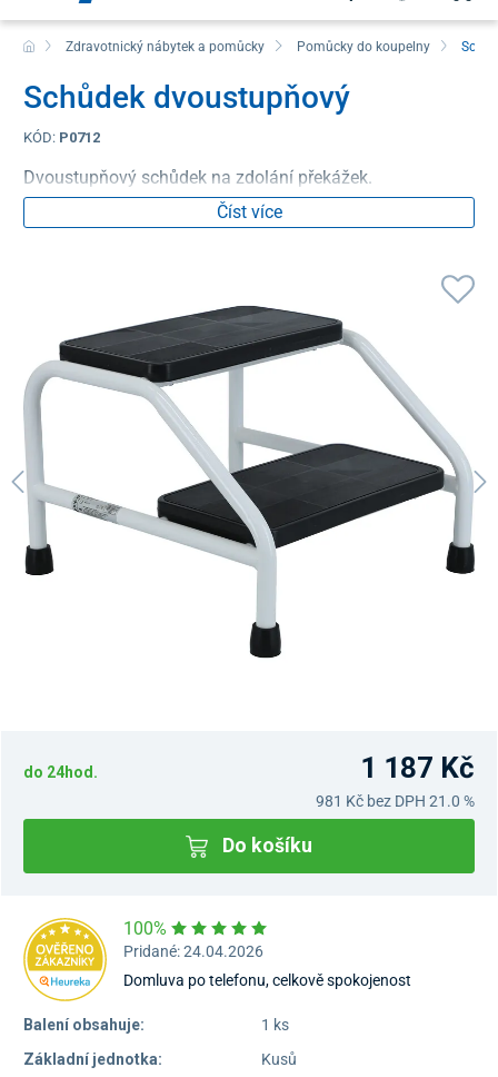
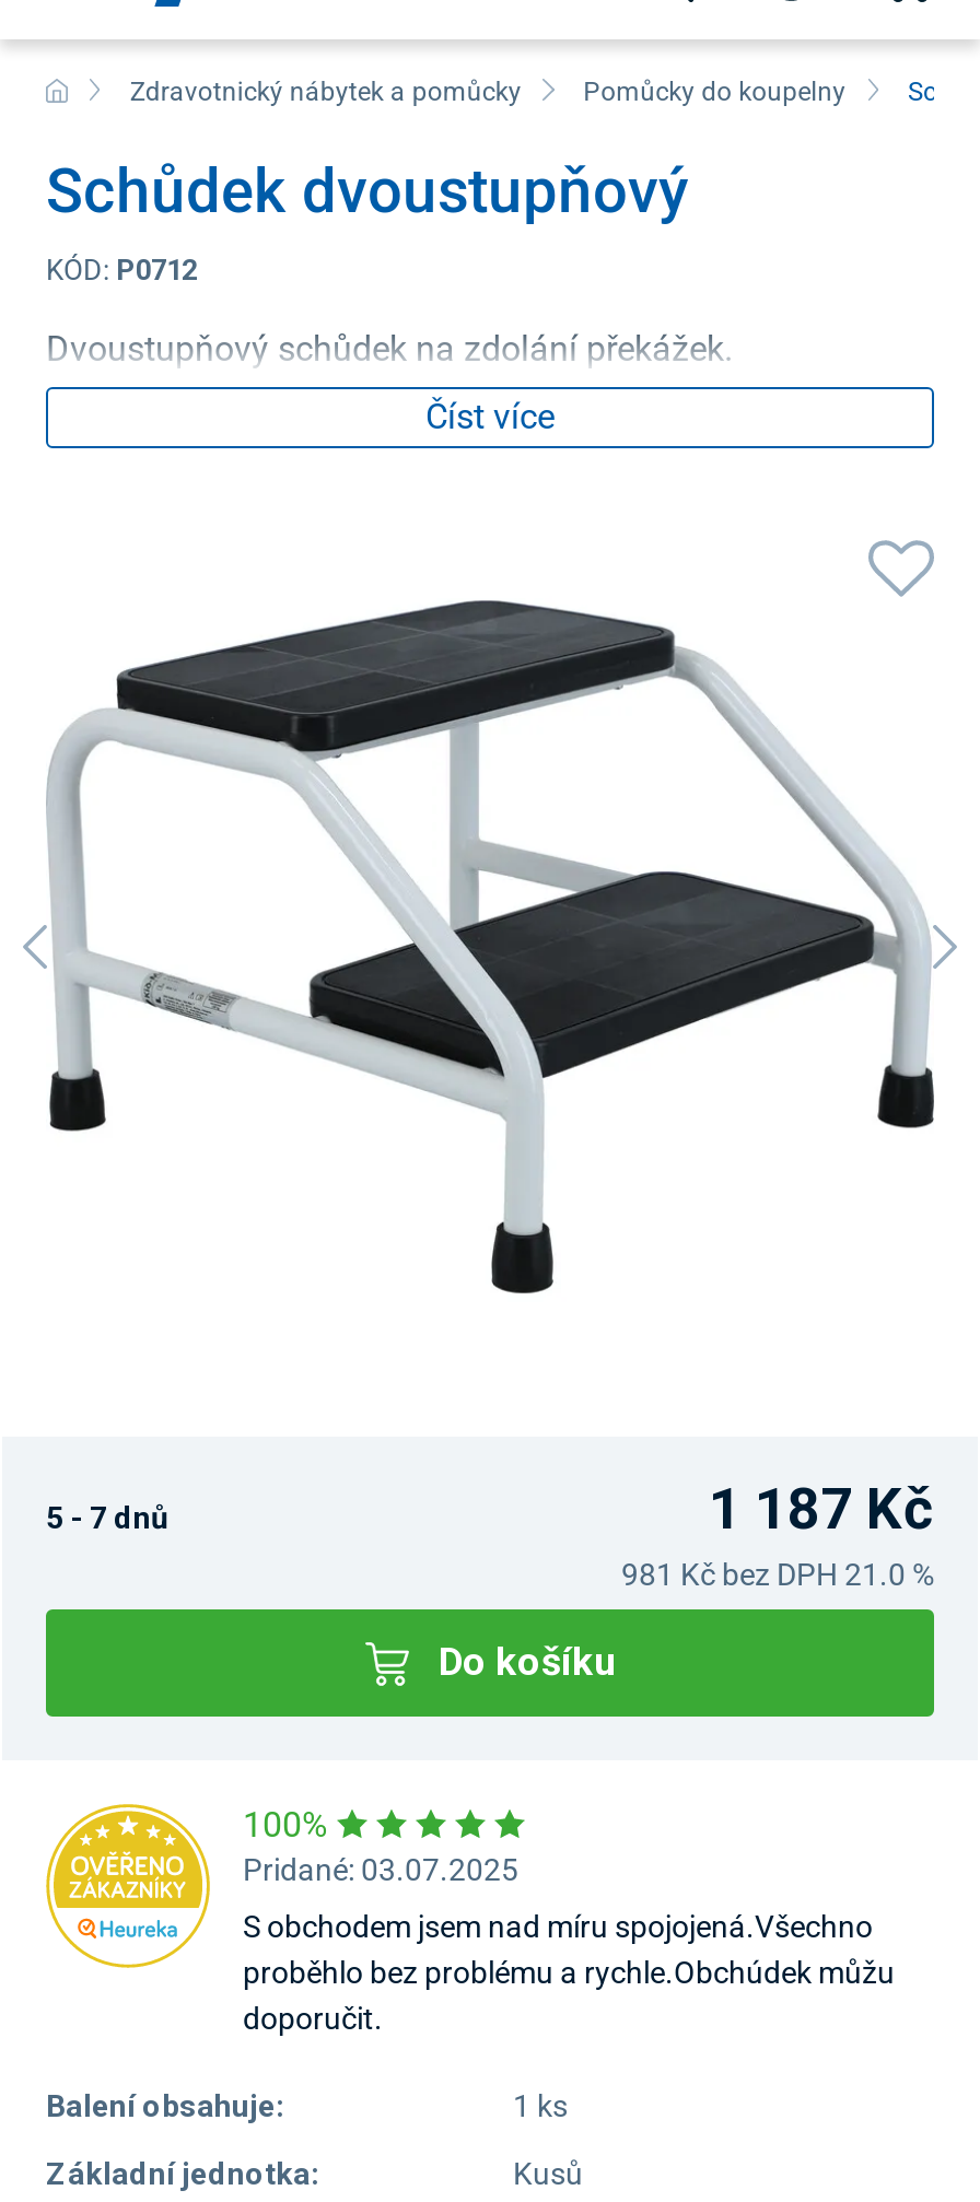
- do 24hod.
+ 5 - 7 dnů

- Pridané: 24.04.2026
+ Pridané: 03.07.2025

- Domluva po telefonu, celkově spokojenost
+ S obchodem jsem nad míru spojojená.Všechno
+ proběhlo bez problému a rychle.Obchúdek můžu
+ doporučit.
